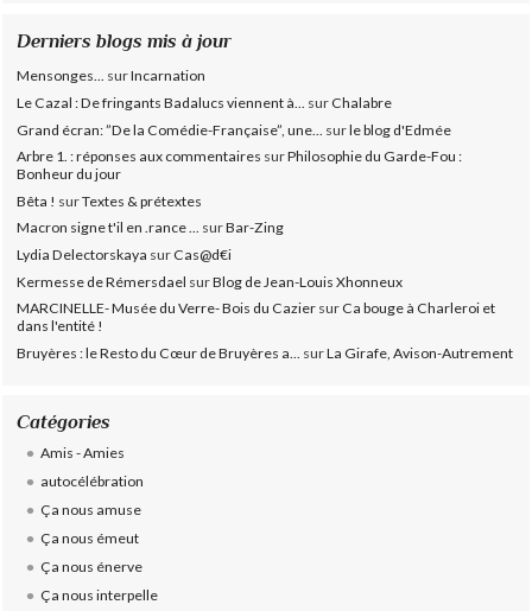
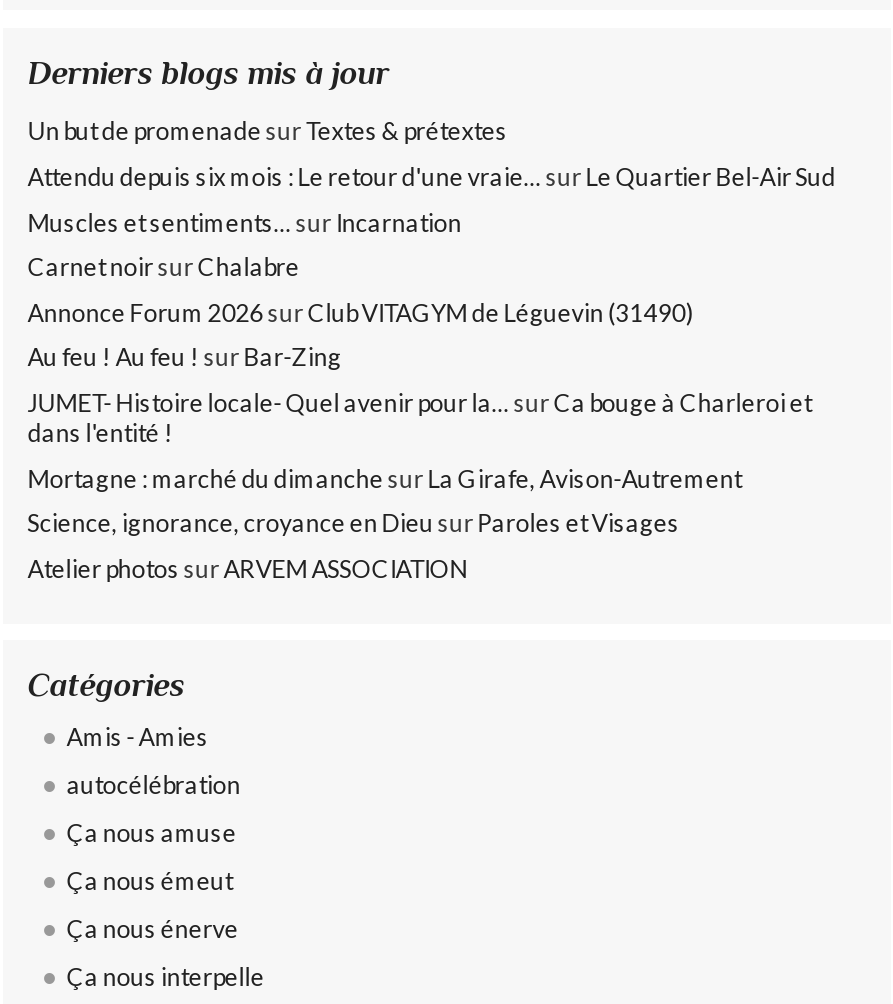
- Mensonges... sur Incarnation
- Le Cazal : De fringants Badalucs viennent à... sur Chalabre
- Grand écran: ”De la Comédie-Française”, une... sur le blog d'Edmée
- Arbre 1. : réponses aux commentaires sur Philosophie du Garde-Fou :
- Bonheur du jour
- Bêta ! surTextes & prétextes
- Macron signe t'il en .rance ... sur Bar-Zing
- Lydia Delectorskaya sur Cas@d€i
- Kermesse de Rémersdael sur Blog de Jean-Louis Xhonneux
- MARCINELLE- Musée du Verre- Bois du Cazier sur Ca bouge à Charleroi et
+ Un but de promenade surTextes & prétextes
+ Attendu depuis six mois : Le retour d'une vraie... sur Le Quartier Bel-Air Sud
+ Muscles et sentiments... sur Incarnation
+ Carnet noirsurChalabre
+ Annonce Forum 2026surClub VITAGYM de Léguevin (31490)
+ Au feu ! Au feu ! sur Bar-Zing
+ JUMET- Histoire locale- Quel avenir pour la... surCa bouge à Charleroi et

moved up: dans l'entité !

- Bruyères : le Resto du Cœur de Bruyères a... sur La Girafe, Avison-Autrement
+ Mortagne : marché du dimanche sur La Girafe, Avison-Autrement
+ Science, ignorance, croyance en Dieu sur Paroles et Visages
+ Atelier photos surARVEM ASSOCIATION
